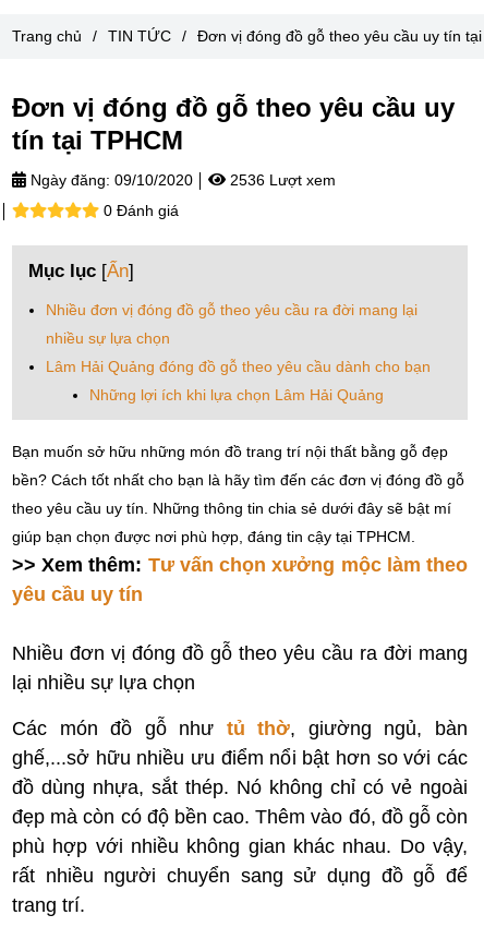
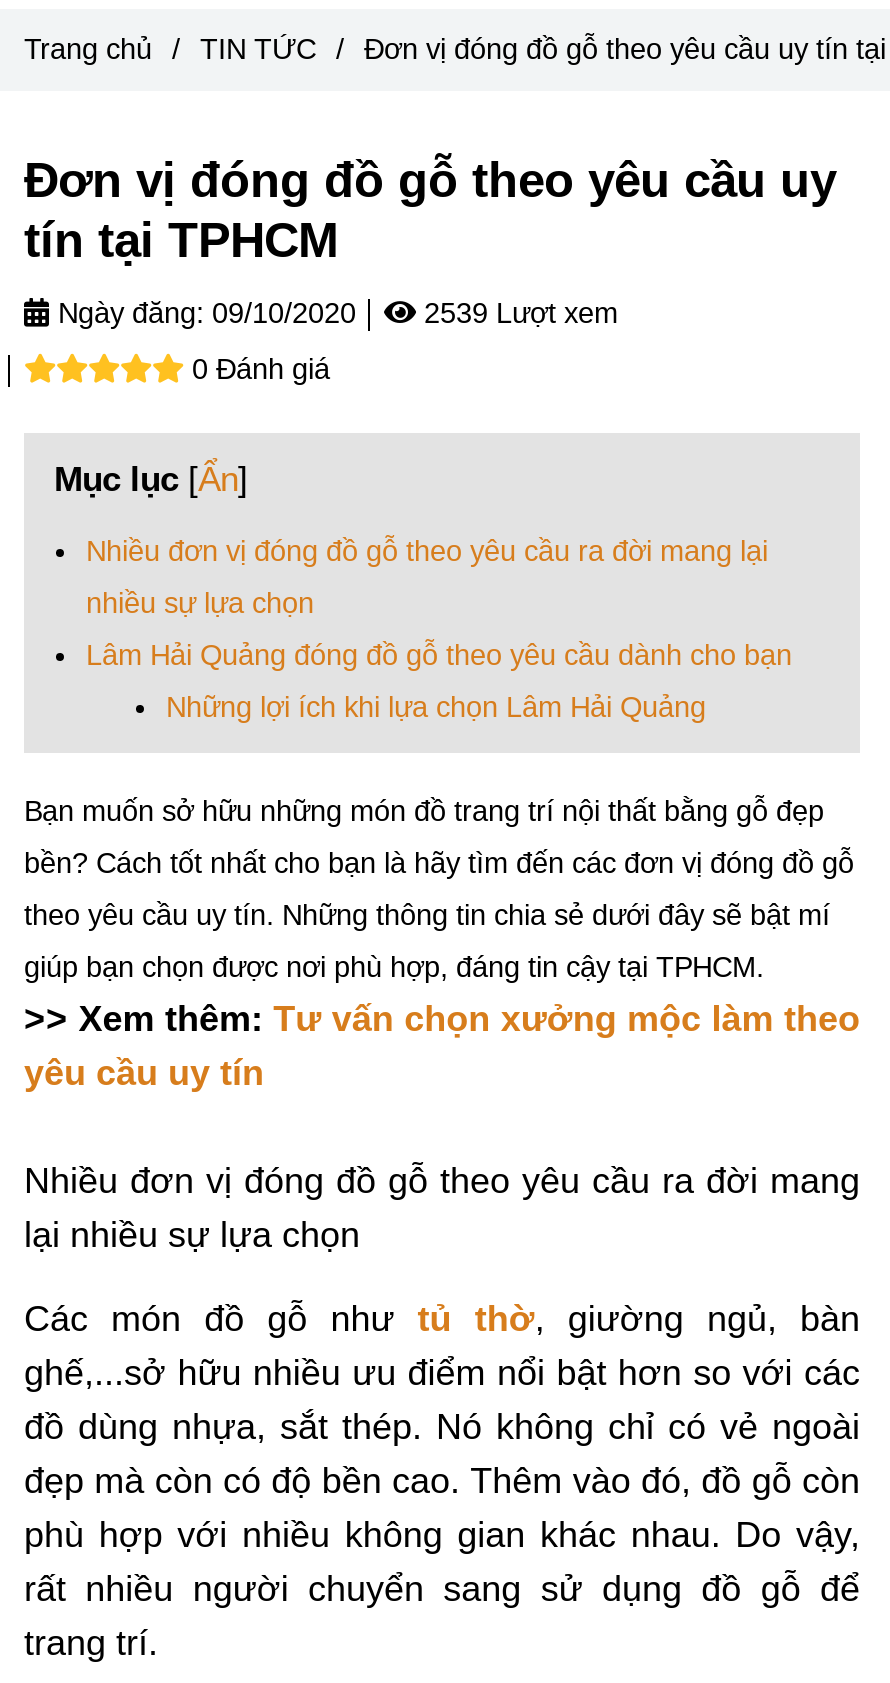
- Ngày đăng: 09/10/2020 2536 Lượt xem
+ Ngày đăng: 09/10/2020 2539 Lượt xem
